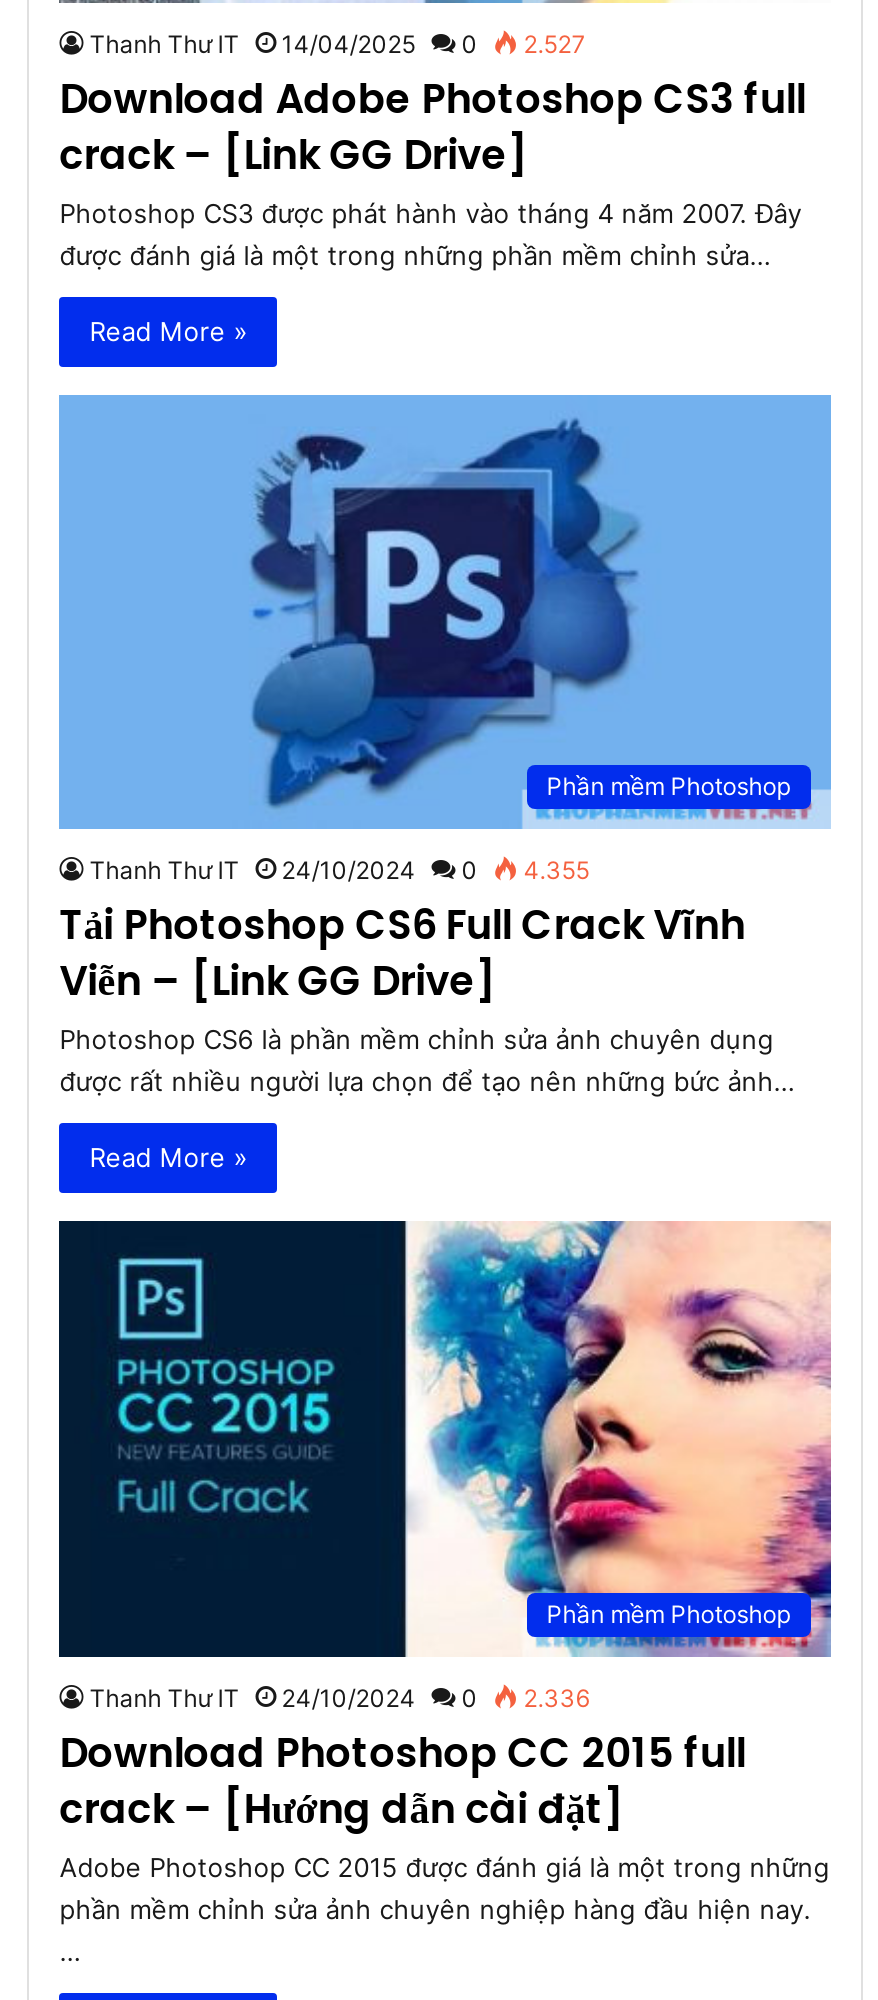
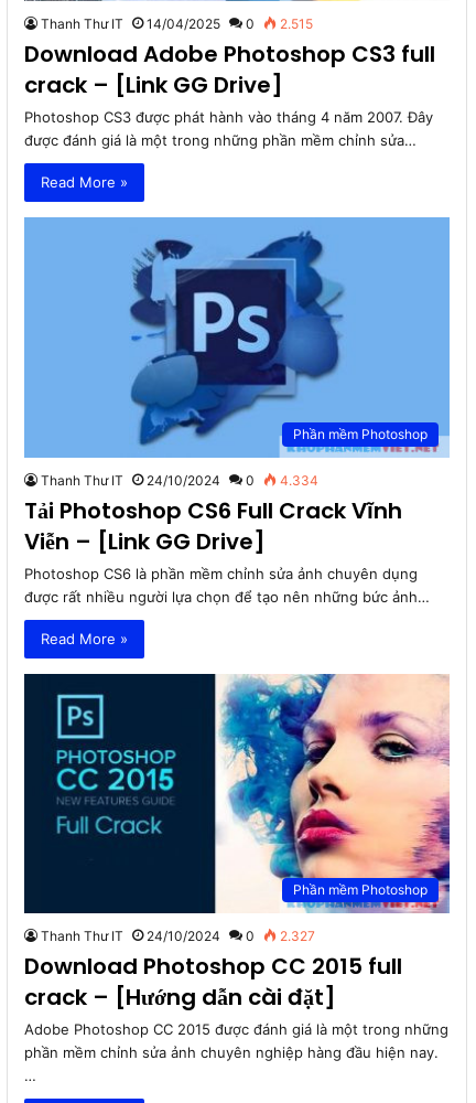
- Thanh Thư IT 14/04/2025 0 2.527
+ Thanh Thư IT 14/04/2025 0 2.515

- Thanh Thư IT 24/10/2024 0 4.355
+ Thanh Thư IT 24/10/2024 0 4.334

- Thanh Thư IT 24/10/2024 0 2.336
+ Thanh Thư IT 24/10/2024 0 2.327
